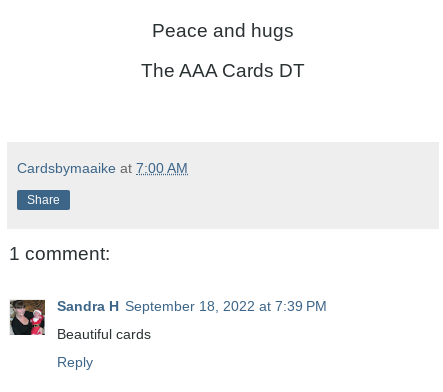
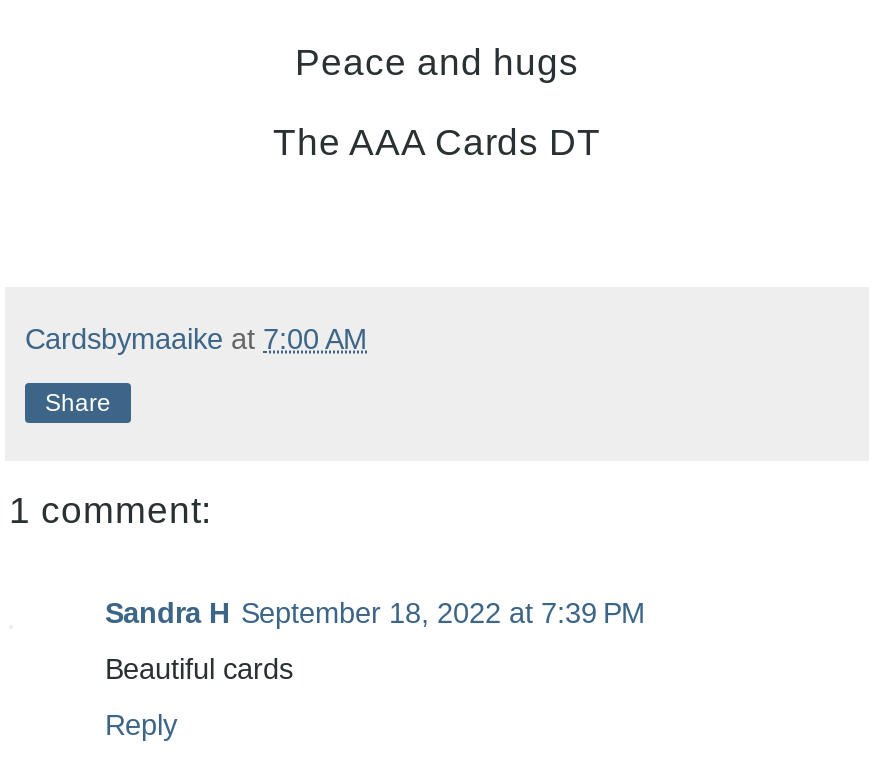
- [image]
